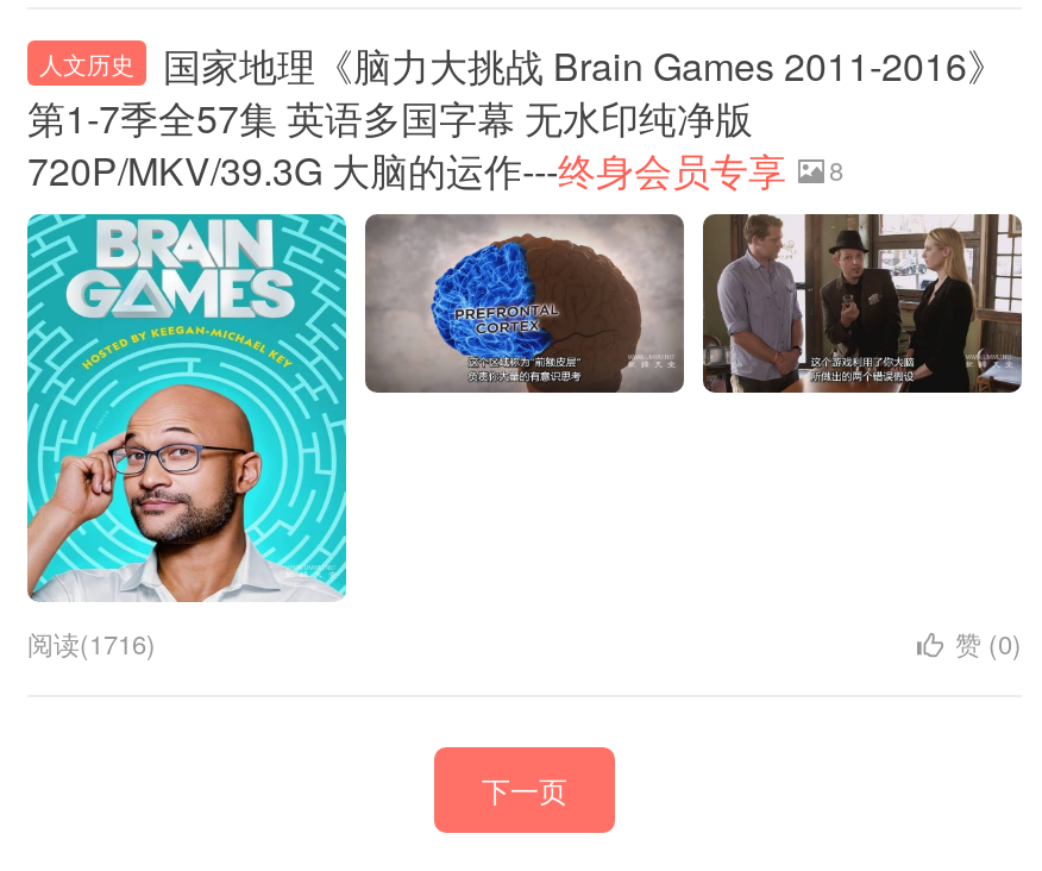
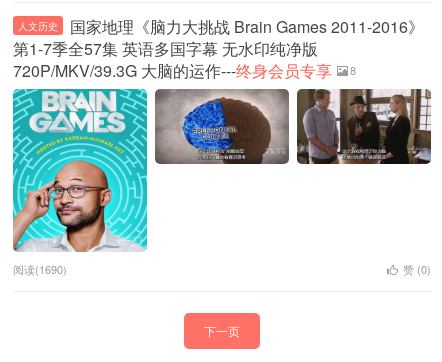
- 阅读(1716)
+ 阅读(1690)
